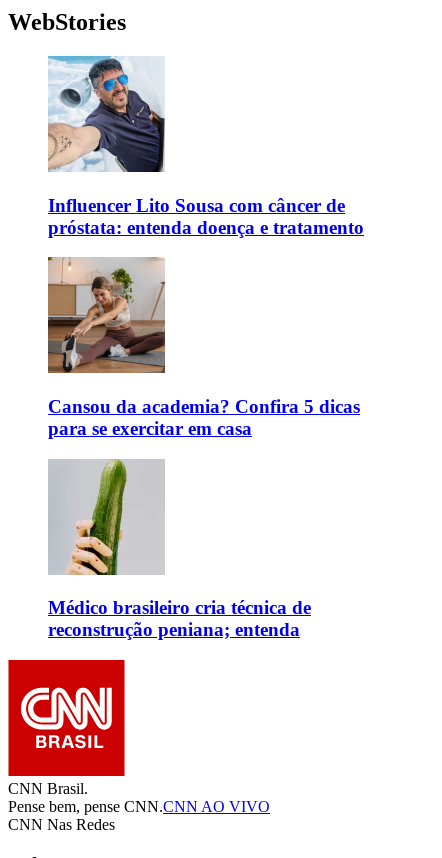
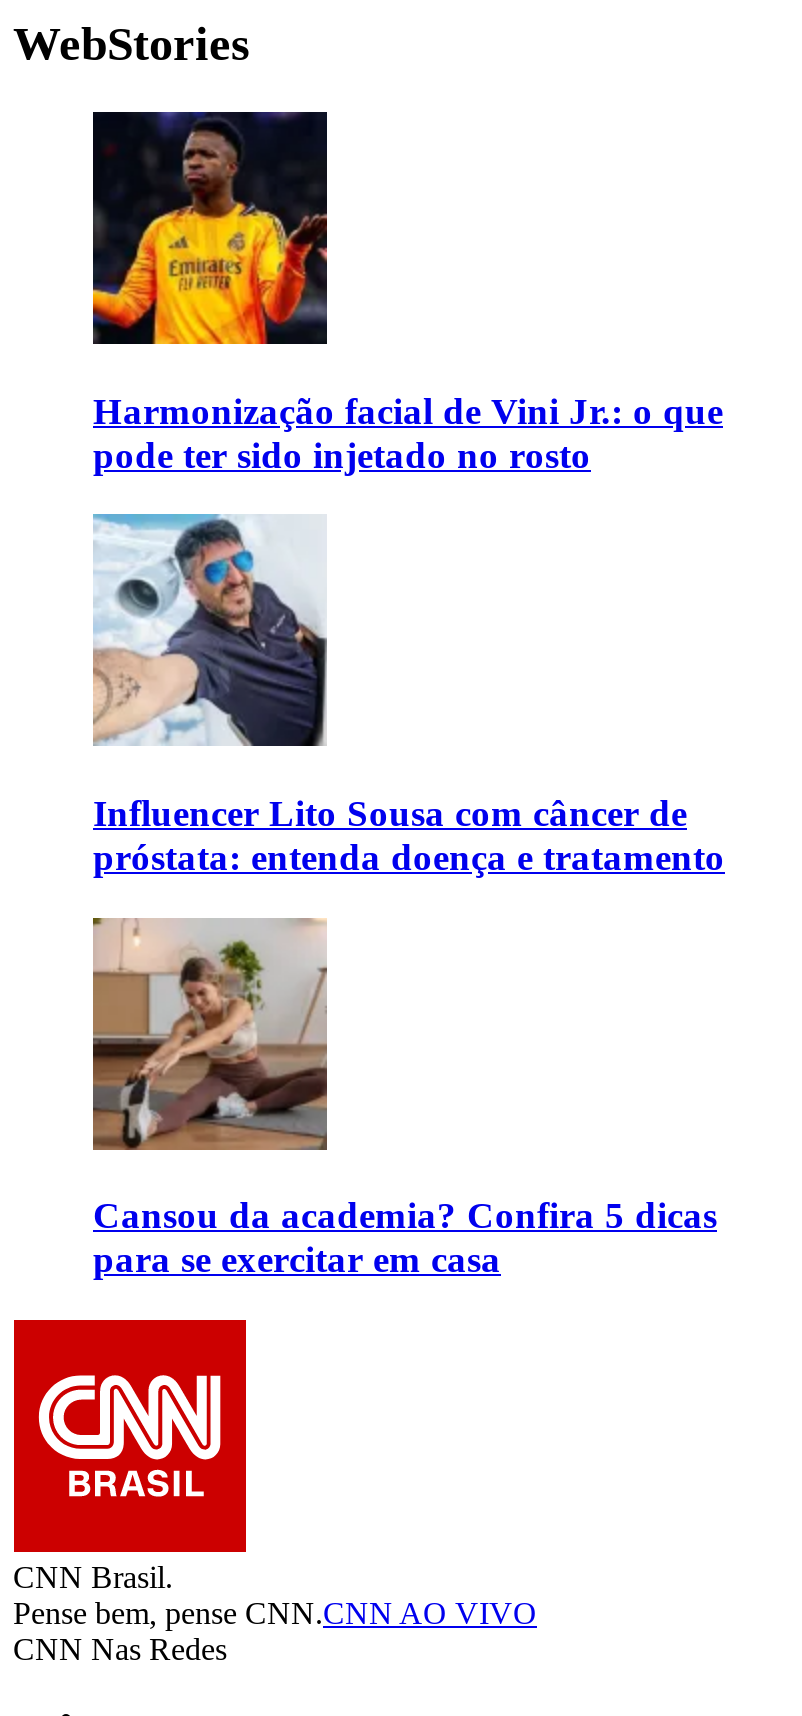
+ [image]
+ Harmonização facial de Vini Jr.: o que
+ pode ter sido injetado no rosto

moved down: [image] | Influencer Lito Sousa com câncer de | próstata: entenda doença e tratamento | Cansou da academia? Confira 5 dicas | para se exercitar em casa

- [image]
- Médico brasileiro cria técnica de
- reconstrução peniana; entenda
